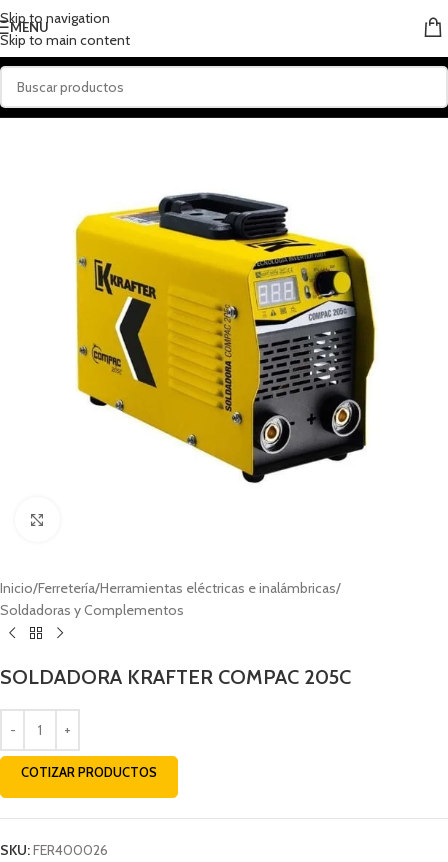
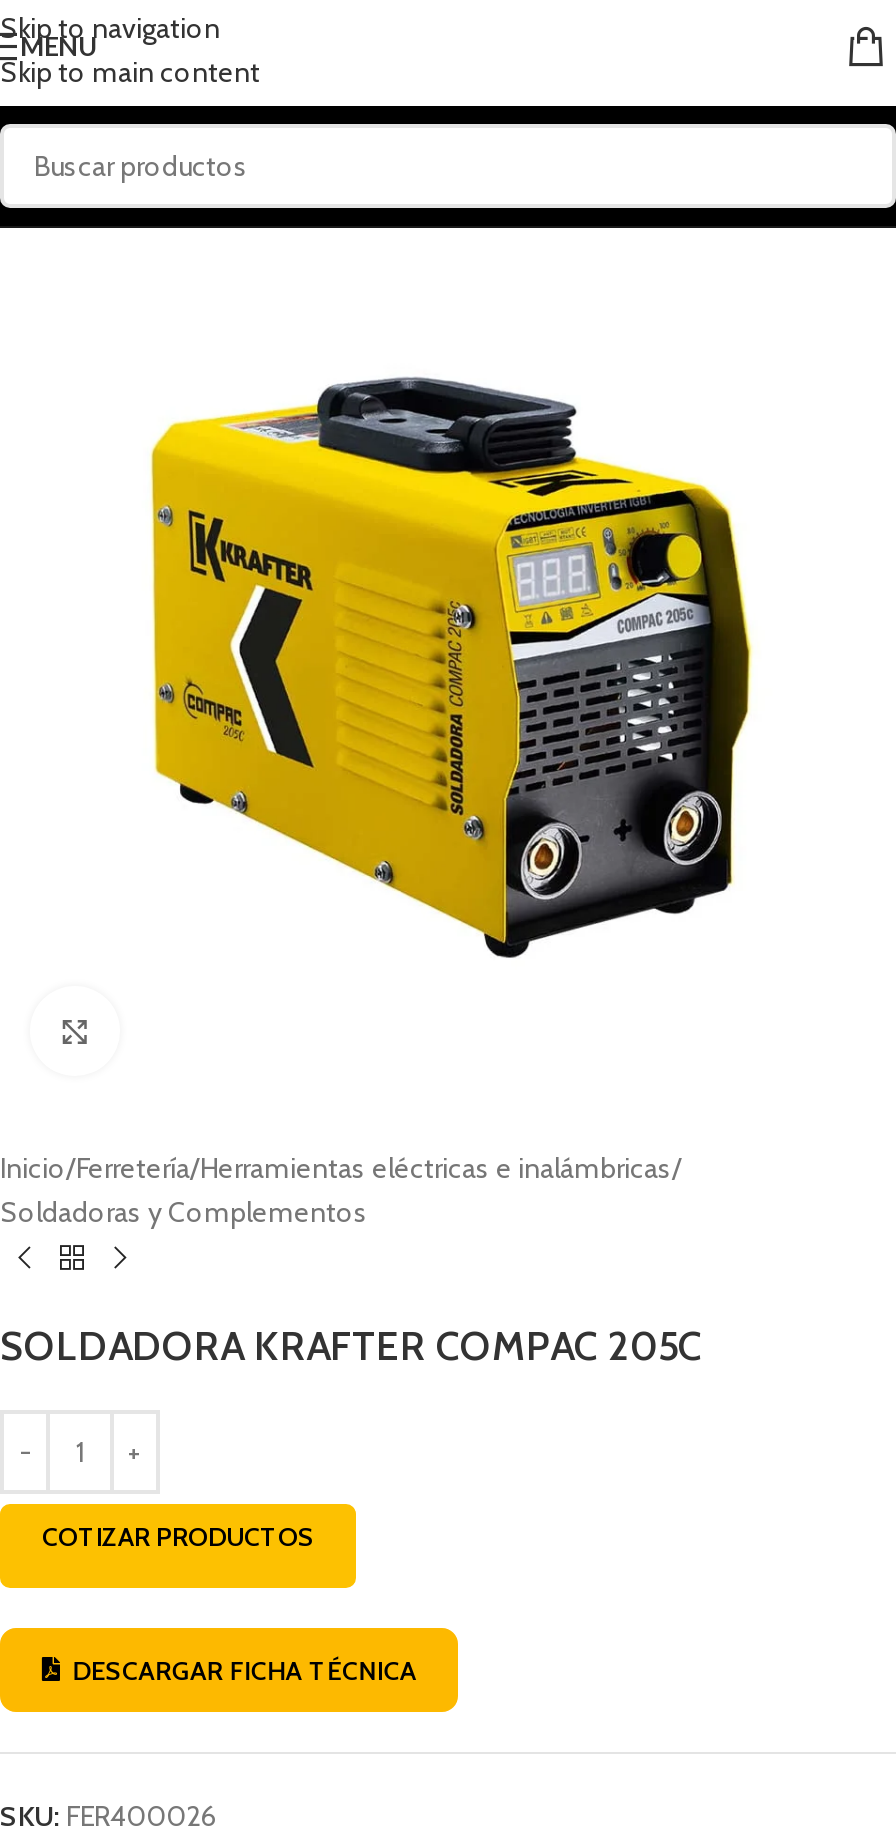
+ [image]
+ DESCARGAR FICHA TÉCNICA
